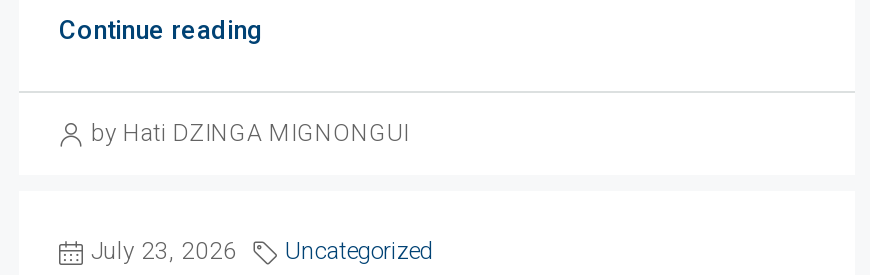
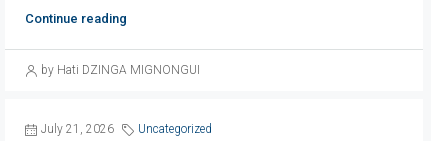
- July 23, 2026 Uncategorized
+ July 21, 2026 Uncategorized
